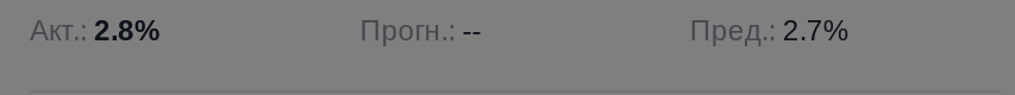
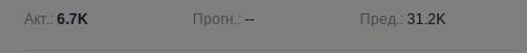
- Акт.: 2.8%
+ Акт.: 6.7K

- Пред.: 2.7%
+ Пред.: 31.2K
